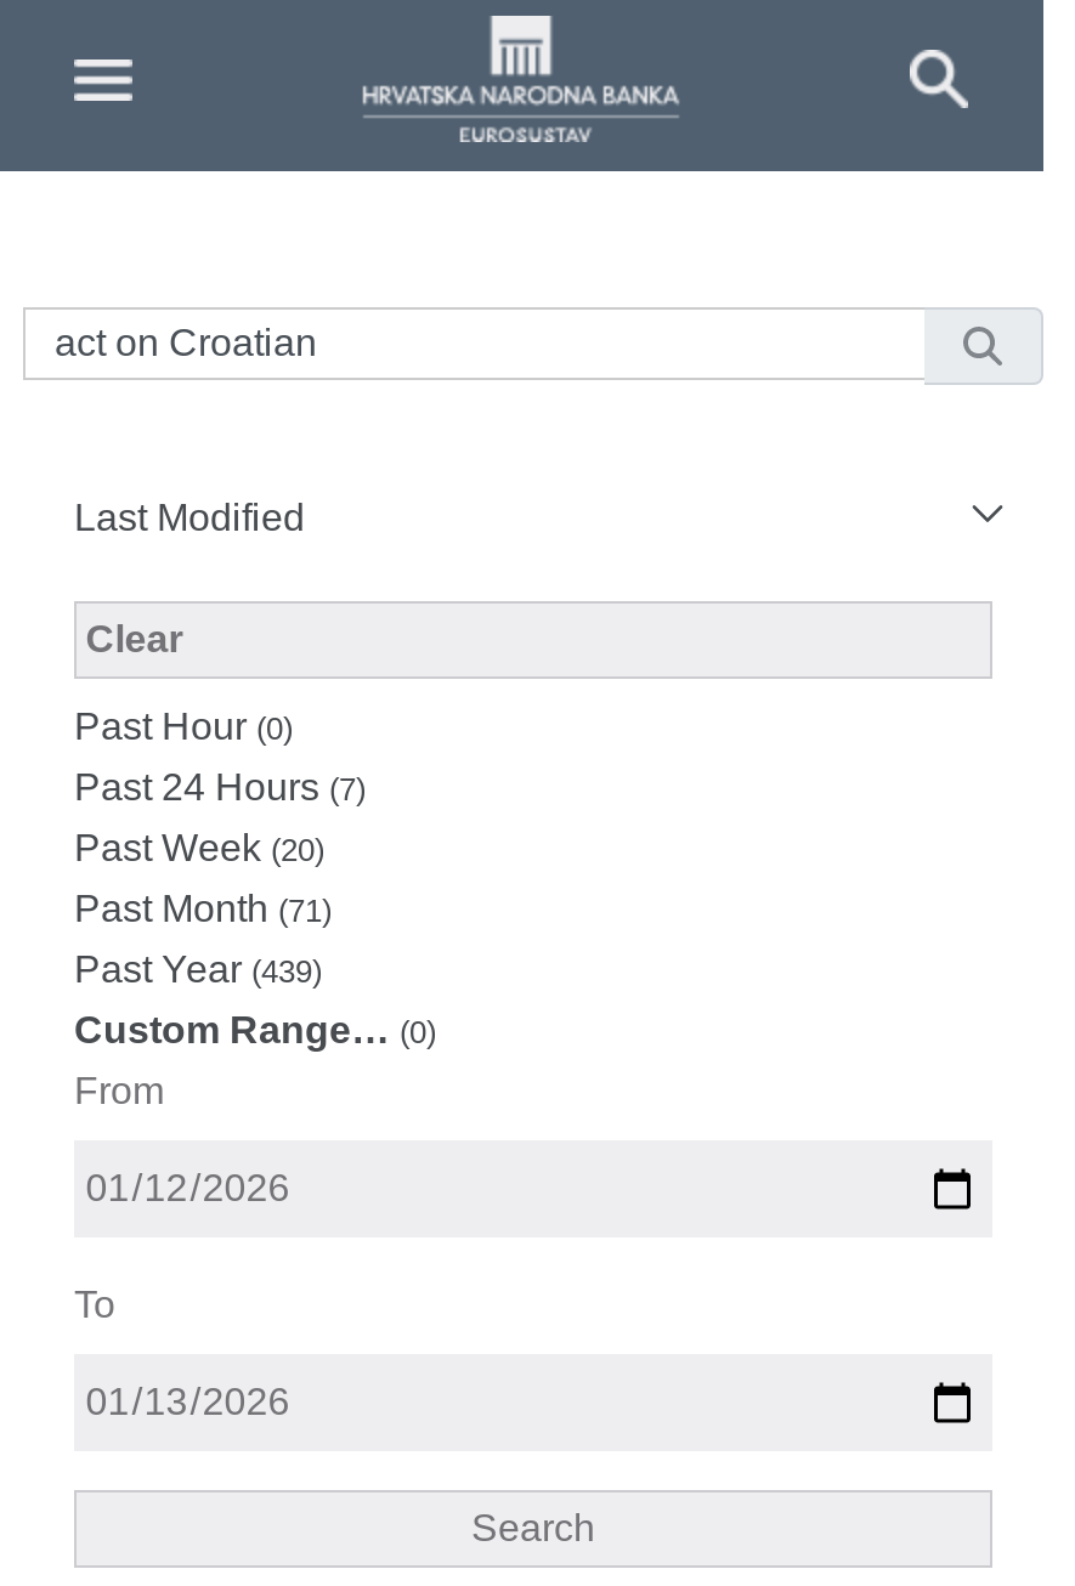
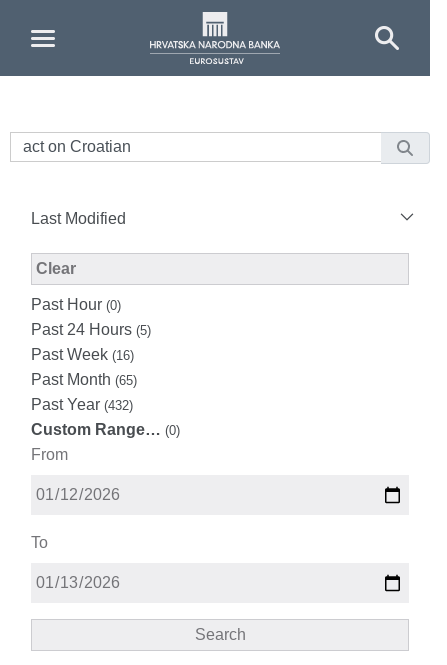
- Past 24 Hours (7)
+ Past 24 Hours (5)

- Past Week (20)
+ Past Week (16)

- Past Month (71)
+ Past Month (65)

- Past Year (439)
+ Past Year (432)
